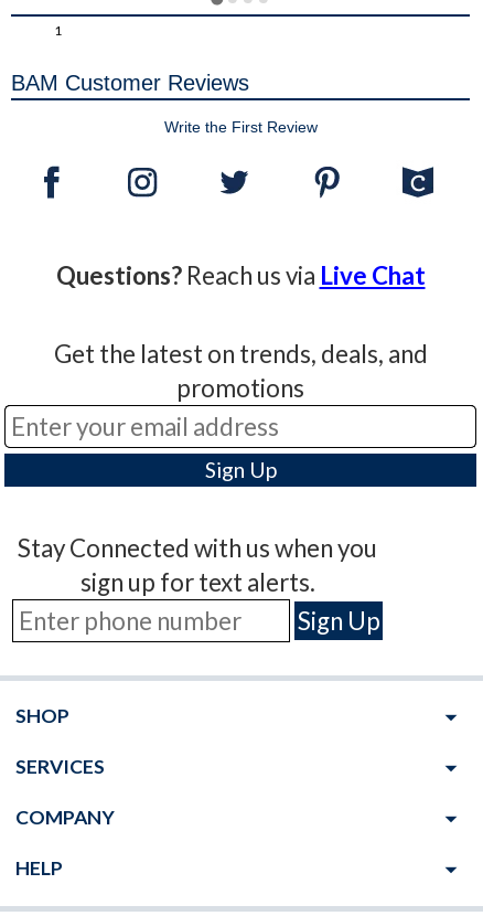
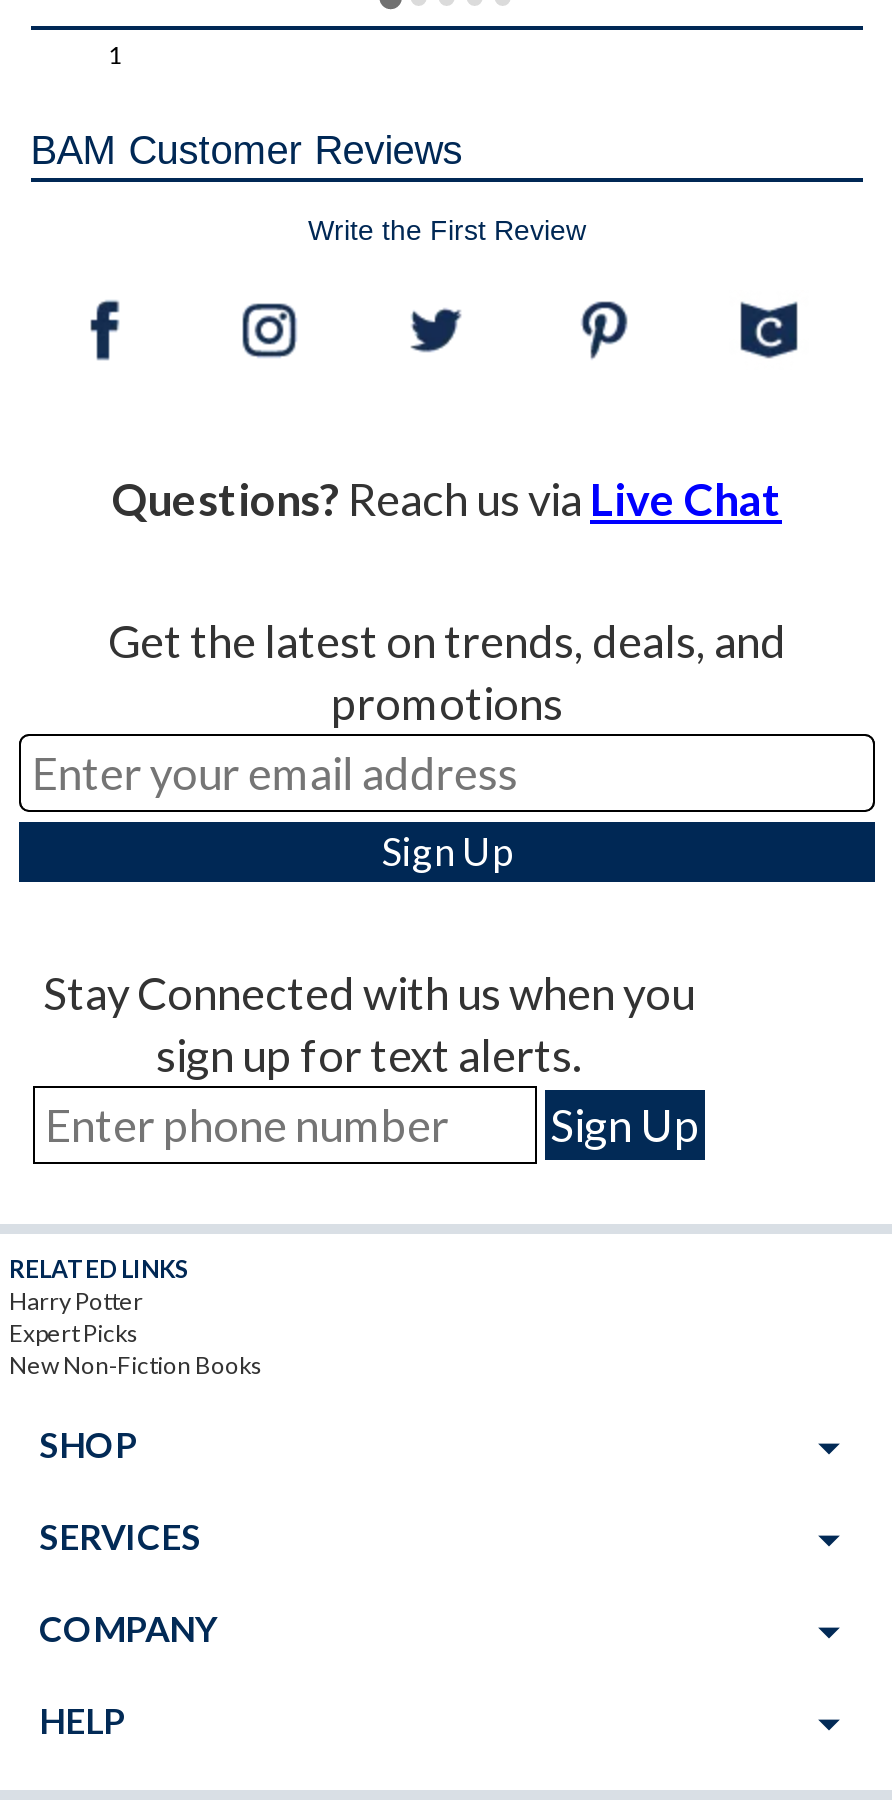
+ RELATED LINKS
+ Harry Potter
+ Expert Picks
+ New Non-Fiction Books
